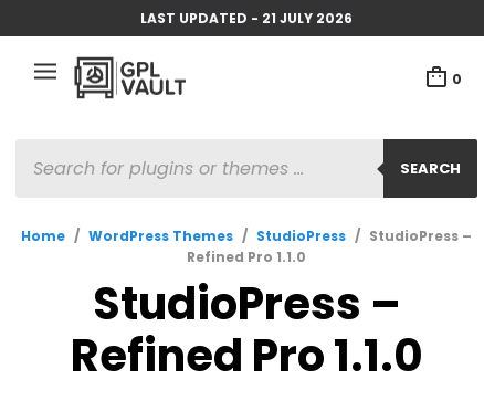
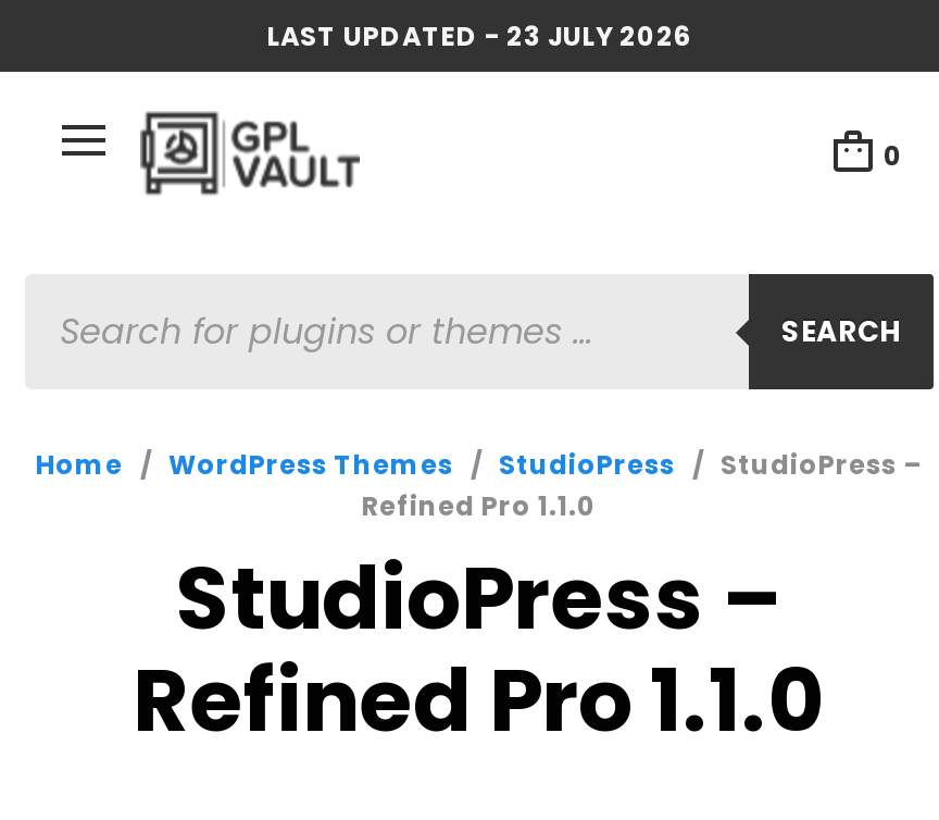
- LAST UPDATED - 21 JULY 2026
+ LAST UPDATED - 23 JULY 2026
